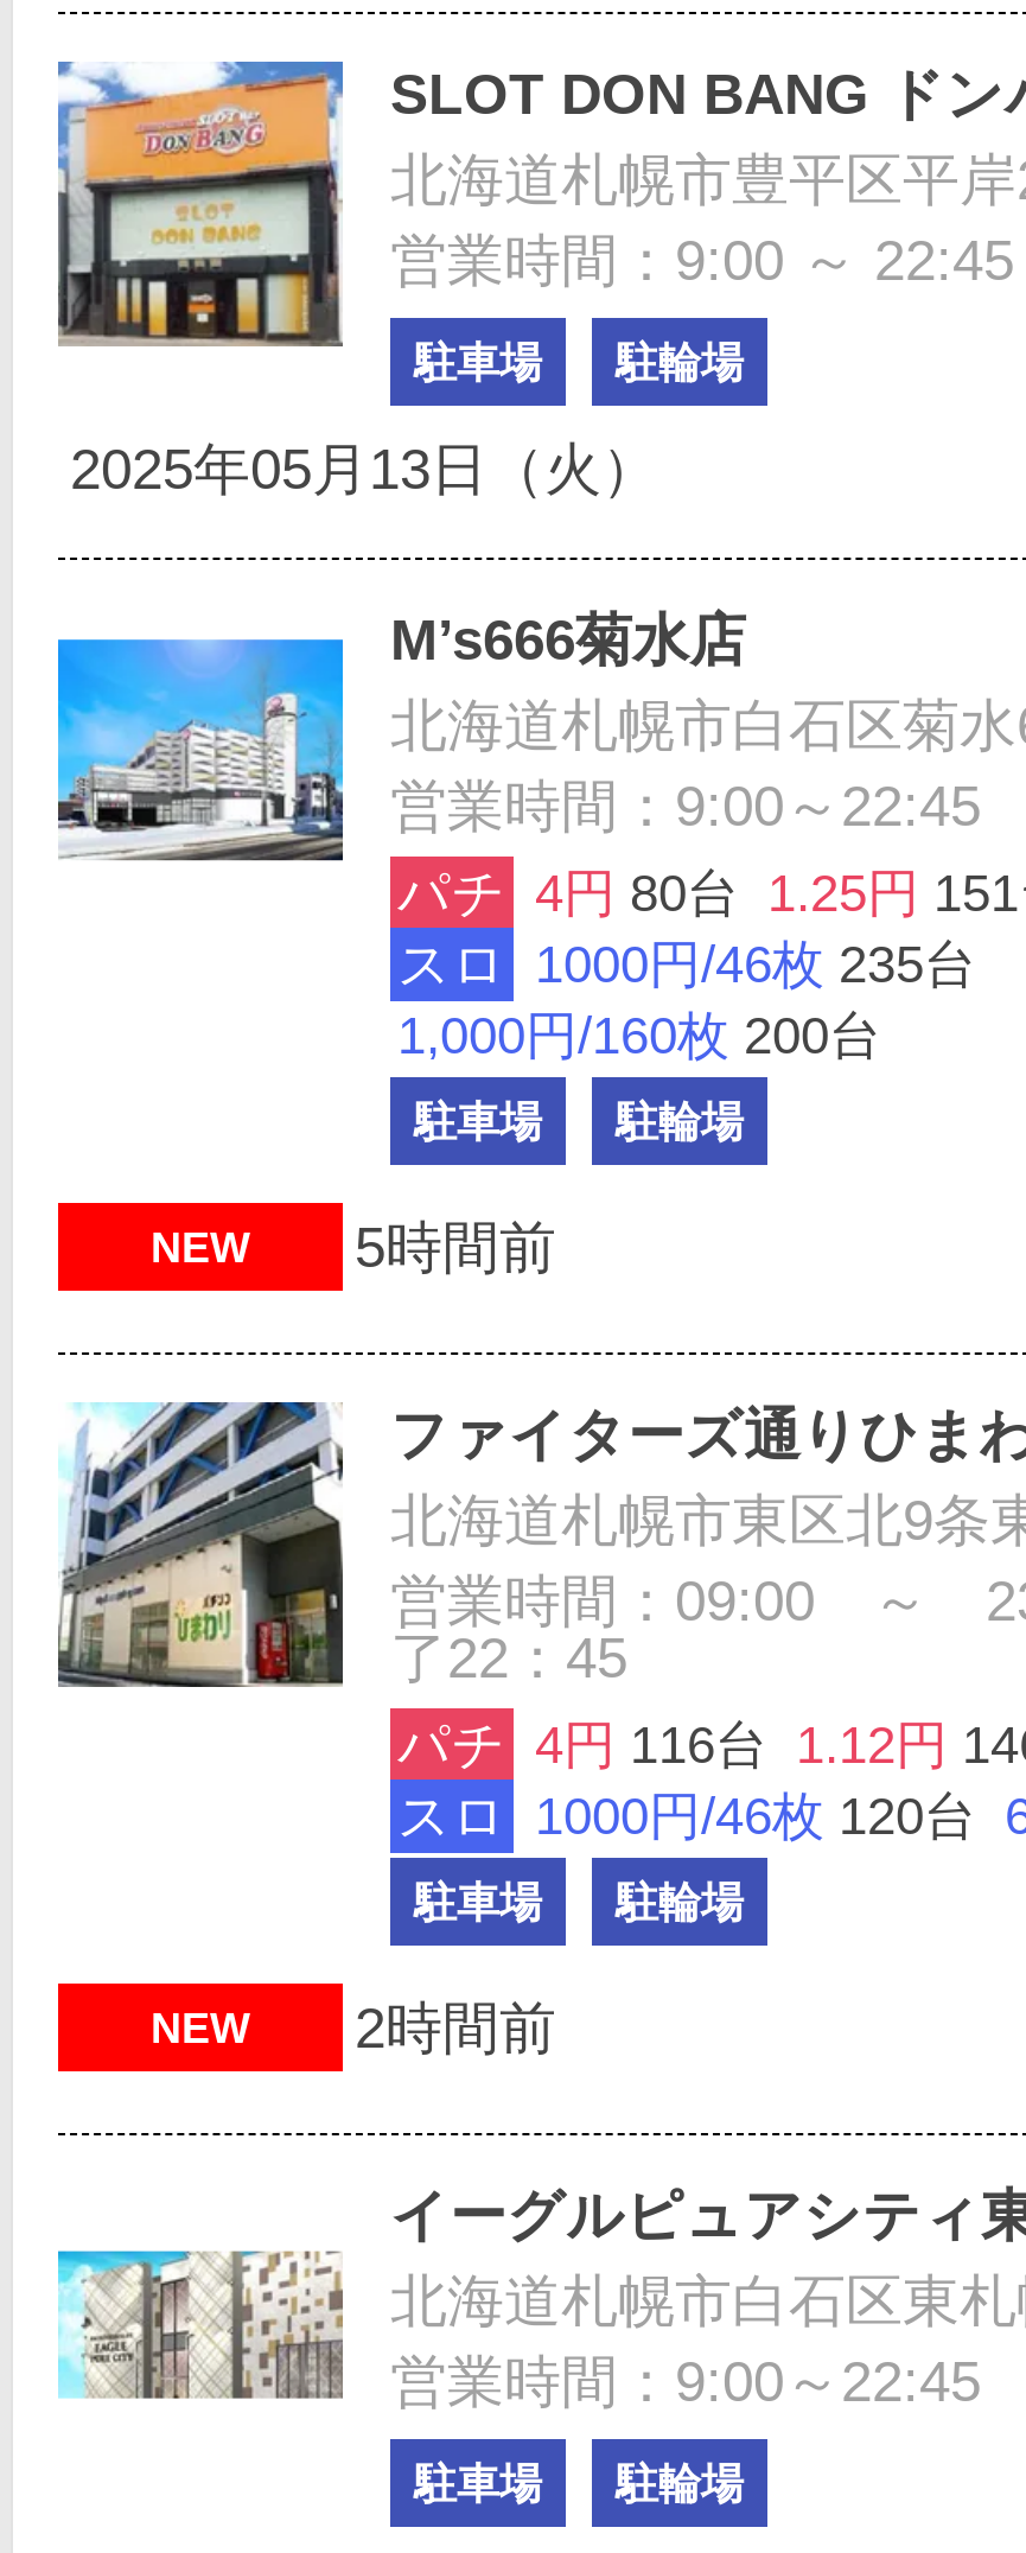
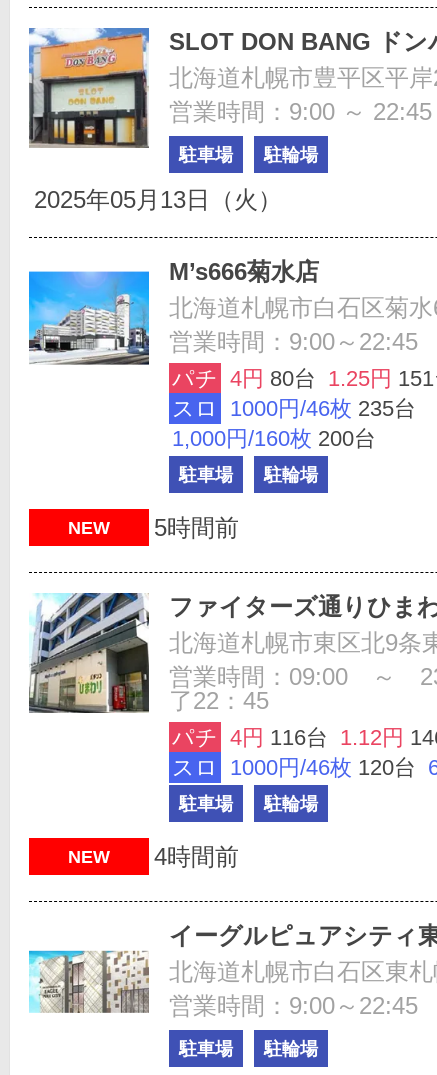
- 2時間前
+ 4時間前
